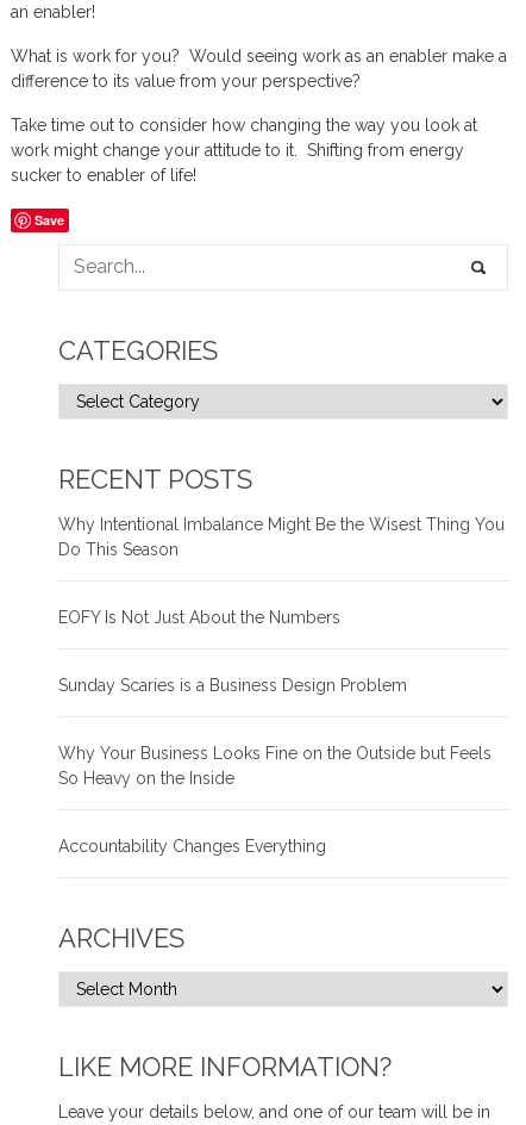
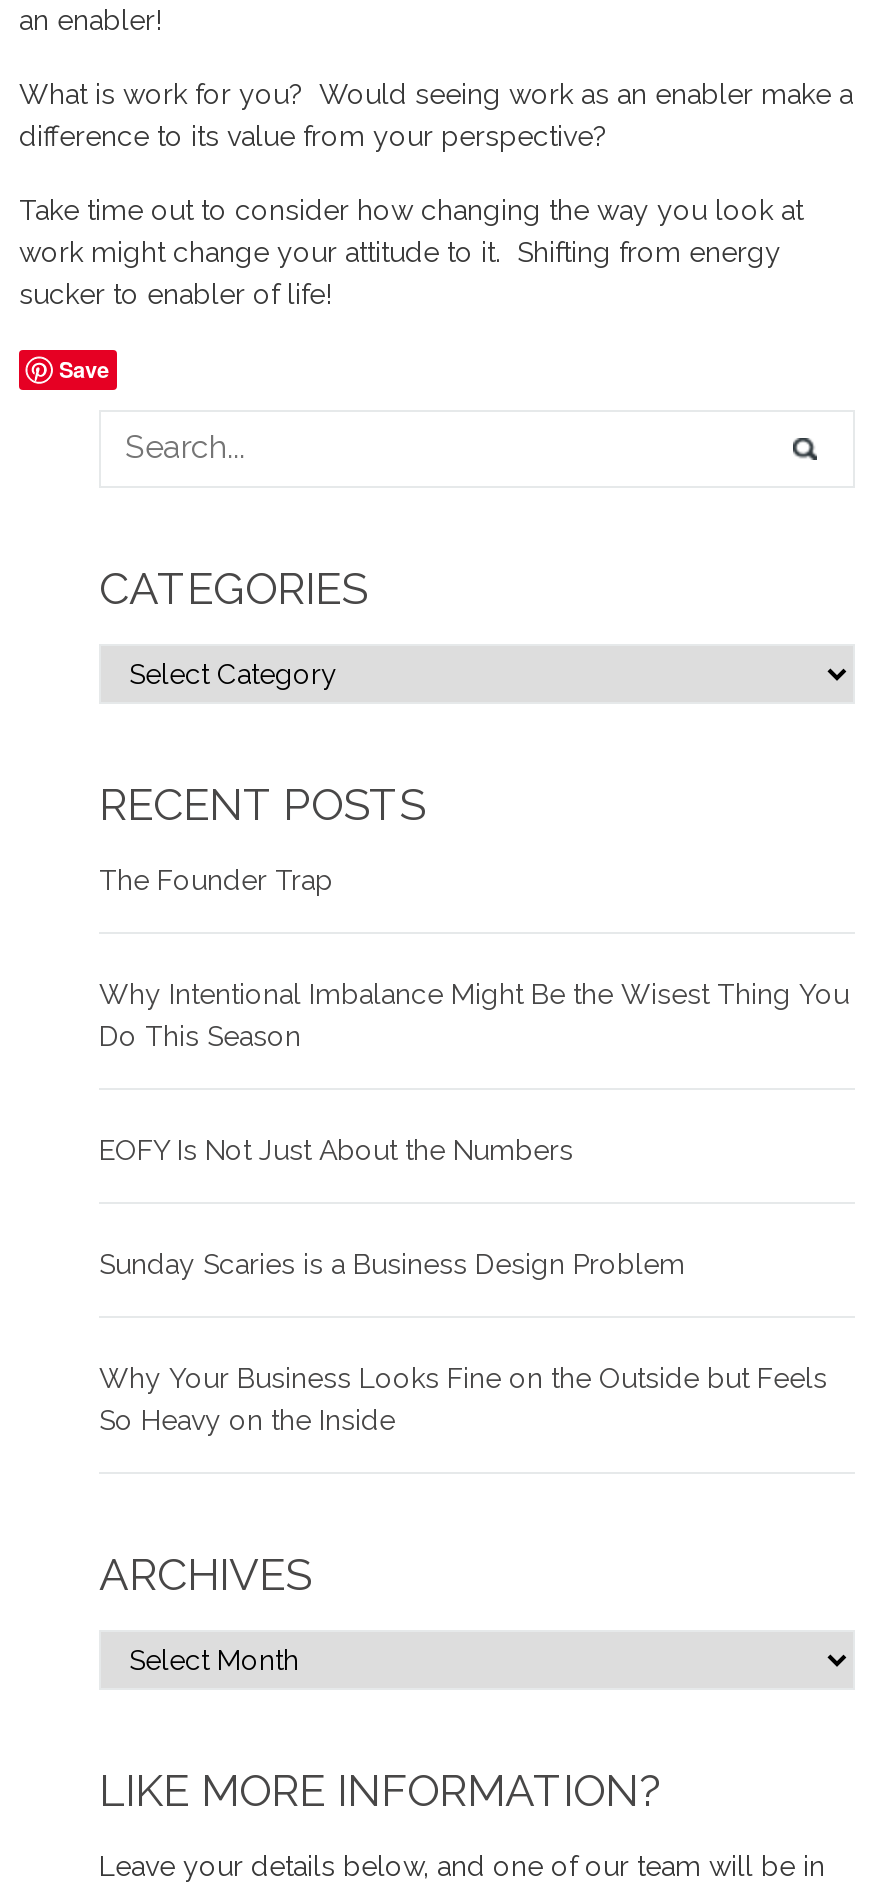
+ The Founder Trap

moved down: Why Intentional Imbalance Might Be the Wisest Thing You | Do This Season | EOFY Is Not Just About the Numbers | Sunday Scaries is a Business Design Problem | Why Your Business Looks Fine on the Outside but Feels | So Heavy on the Inside

- Accountability Changes Everything
